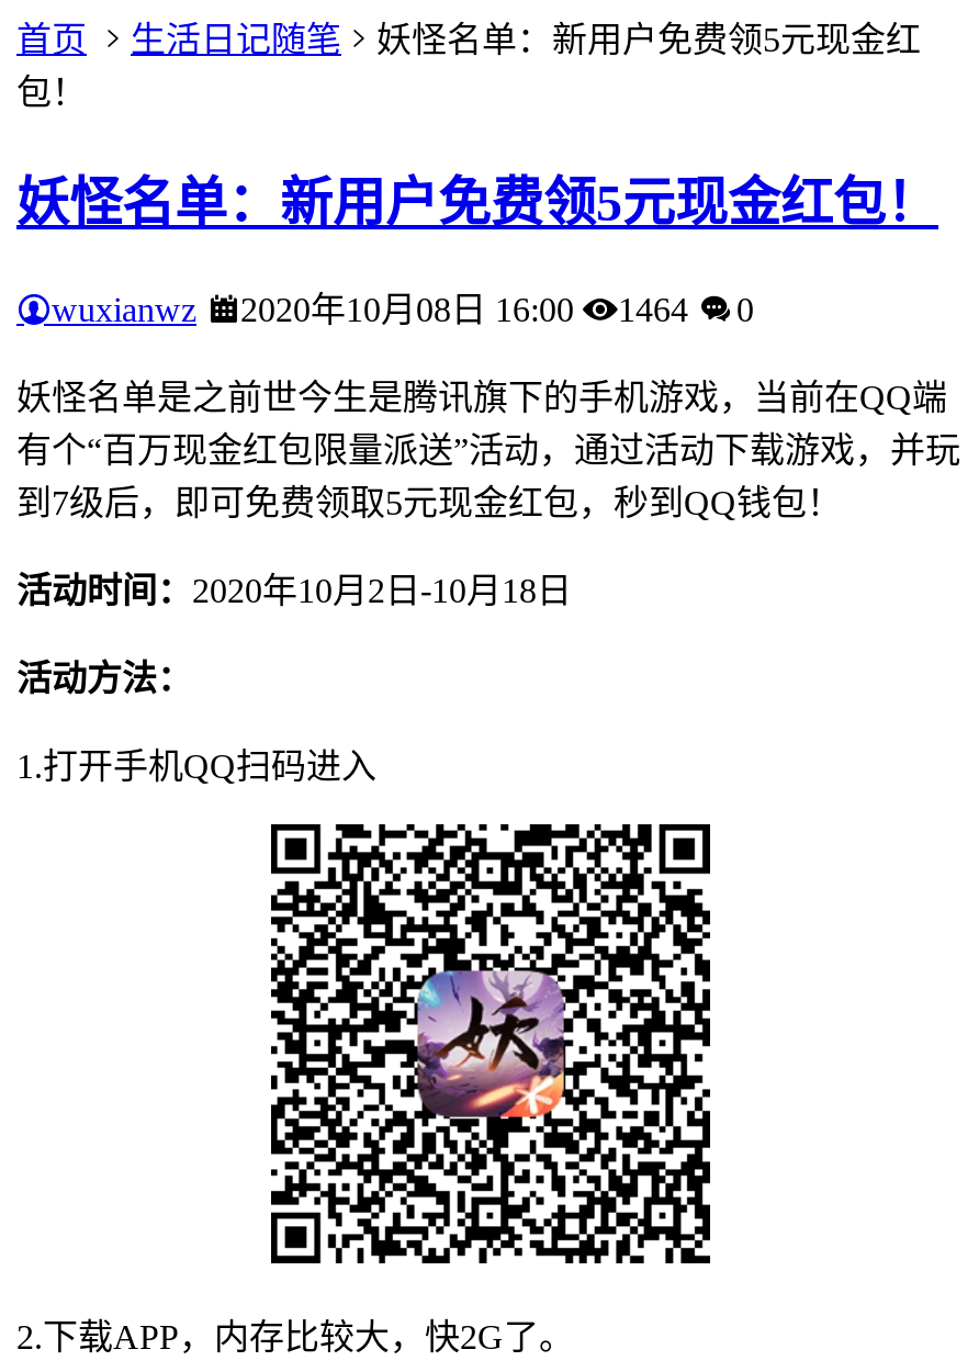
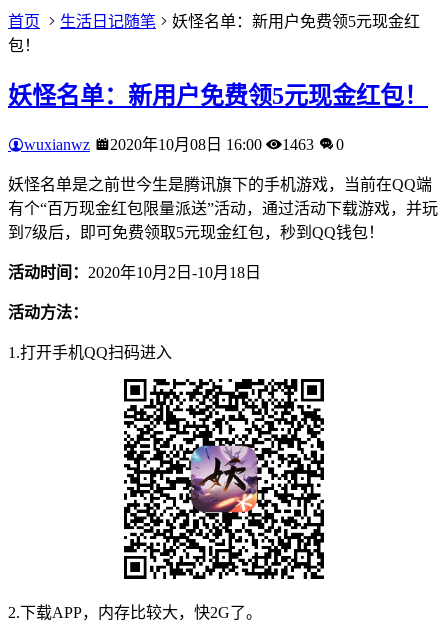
- 1464
+ 1463
